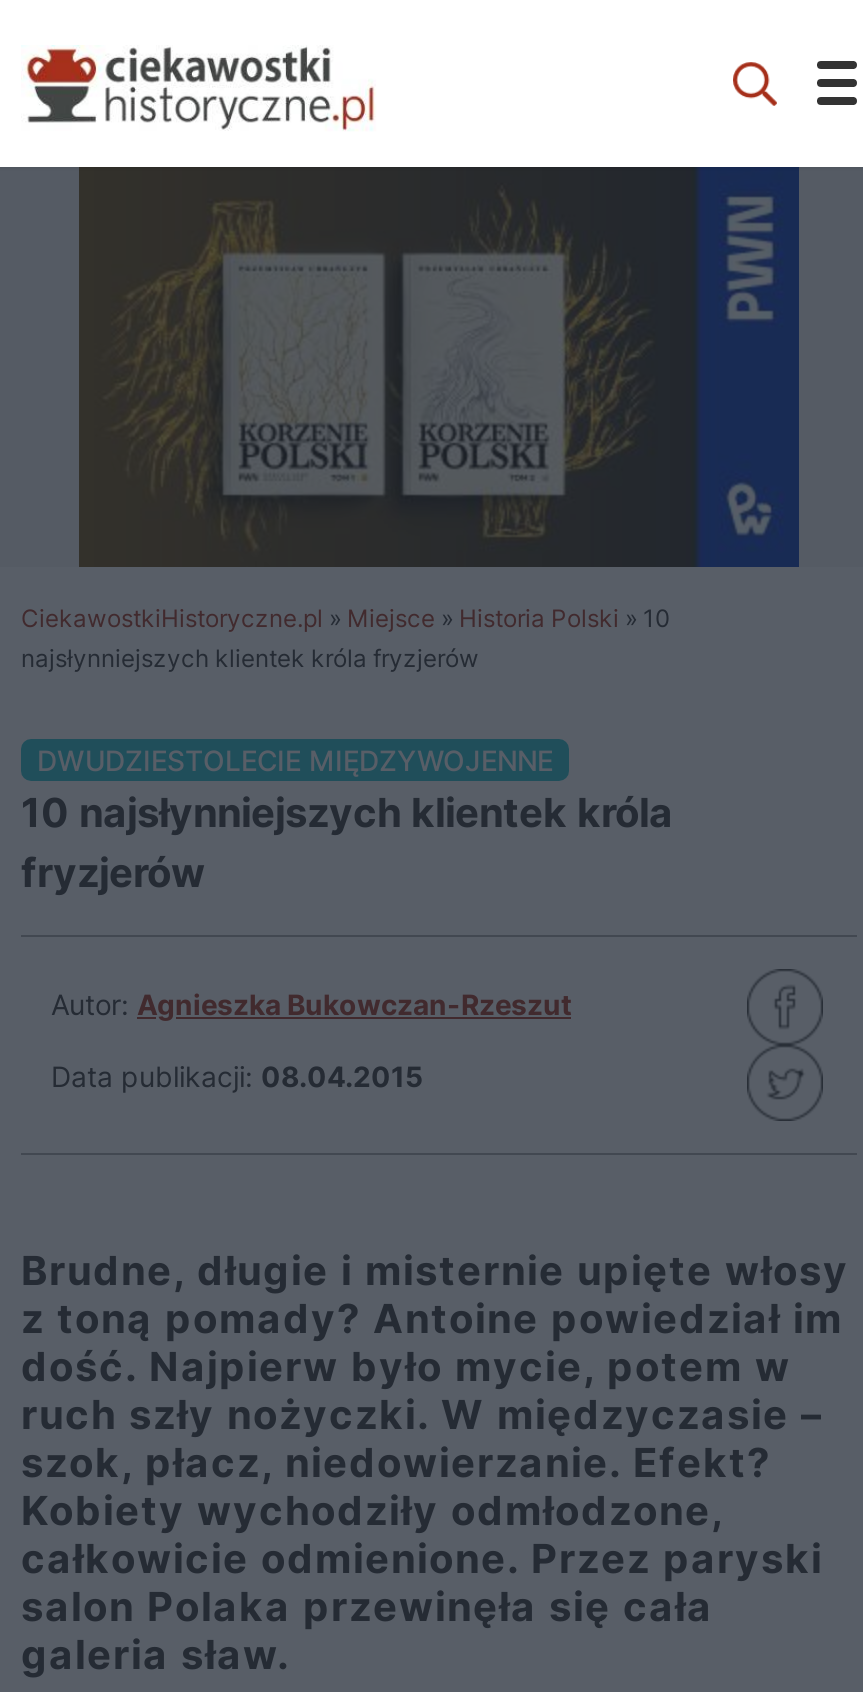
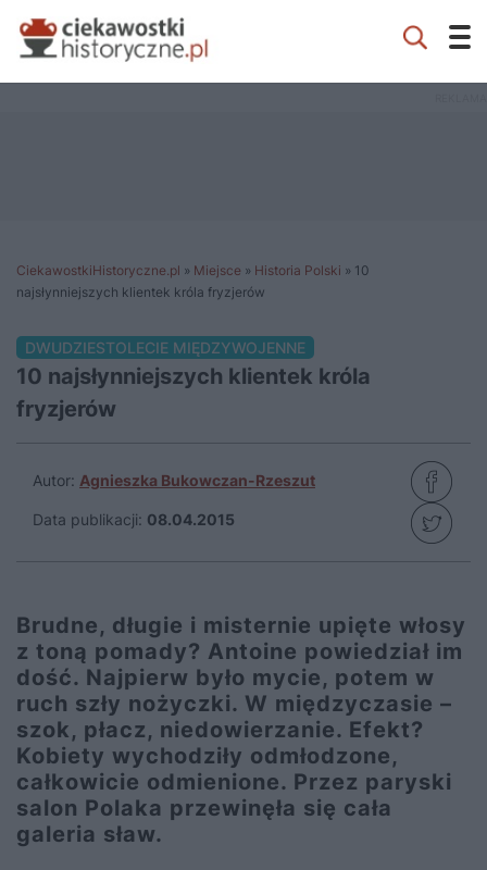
- [image]
